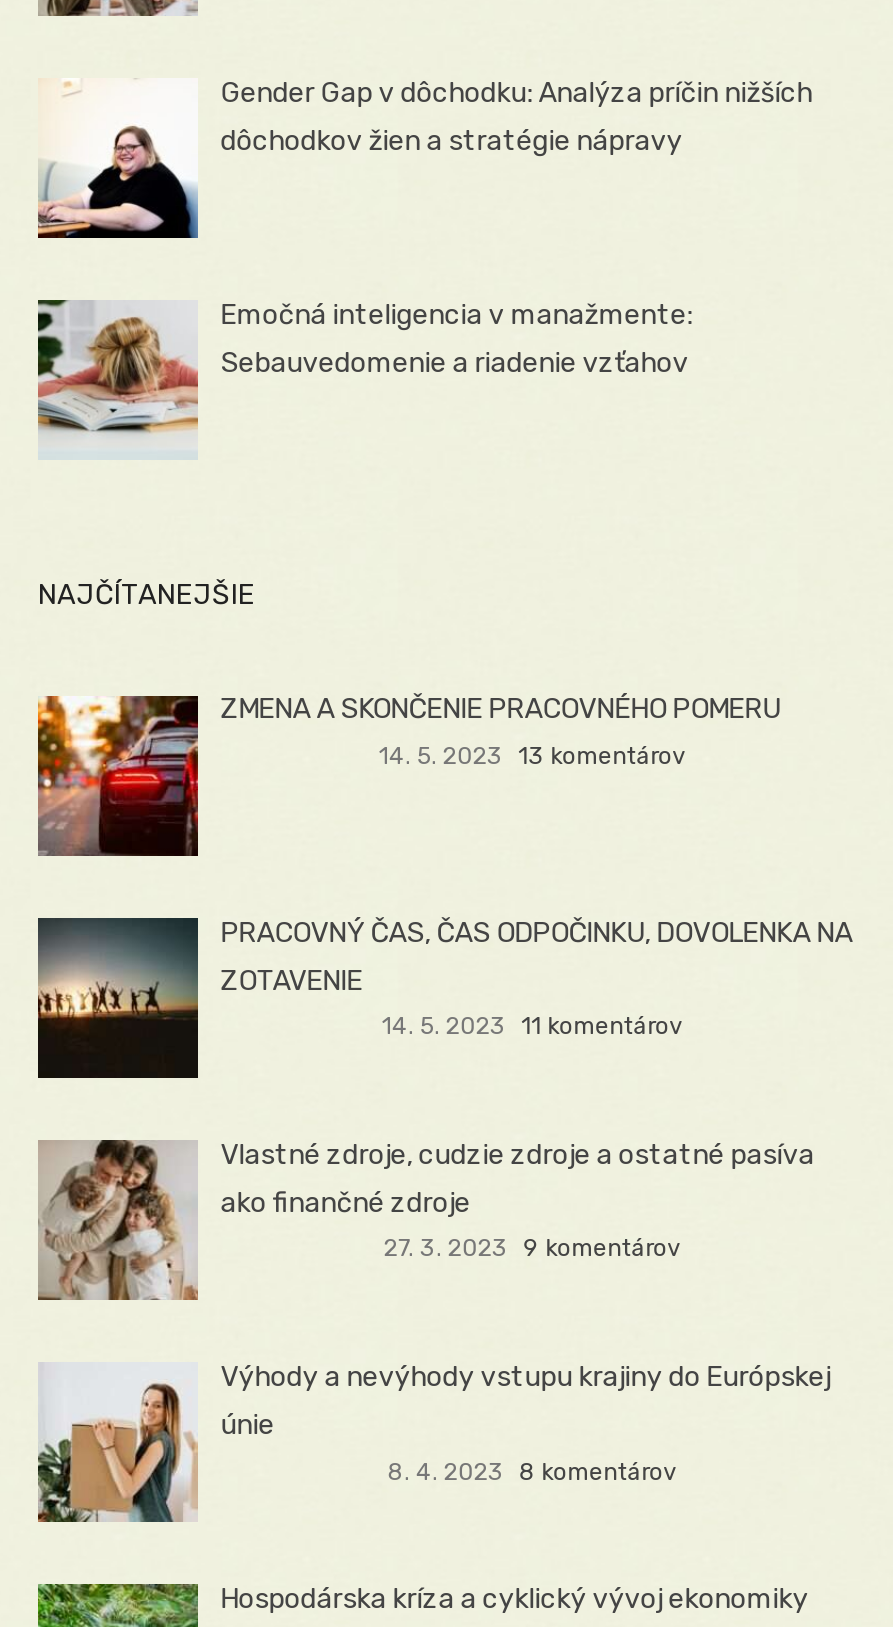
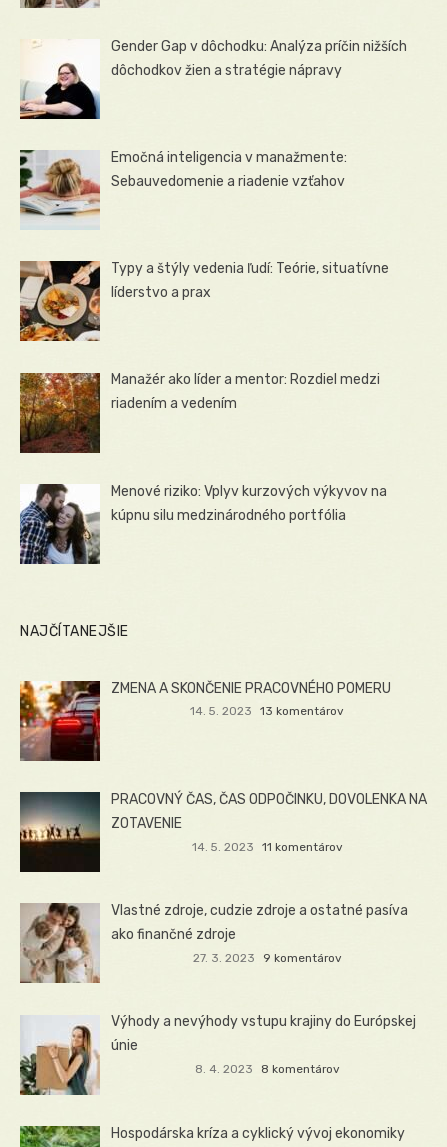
+ [image]
+ Manažér ako líder a mentor: Rozdiel medzi
+ riadením a vedením

+ [image]
+ Menové riziko: Vplyv kurzových výkyvov na
+ kúpnu silu medzinárodného portfólia

+ [image]
+ Typy a štýly vedenia ľudí: Teórie, situatívne
+ líderstvo a prax
